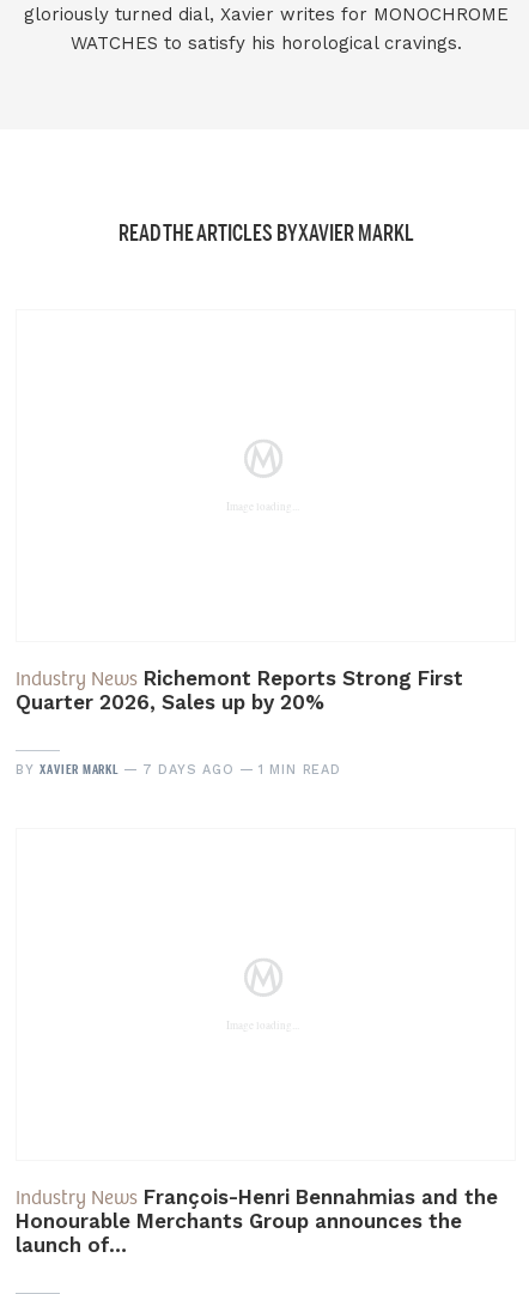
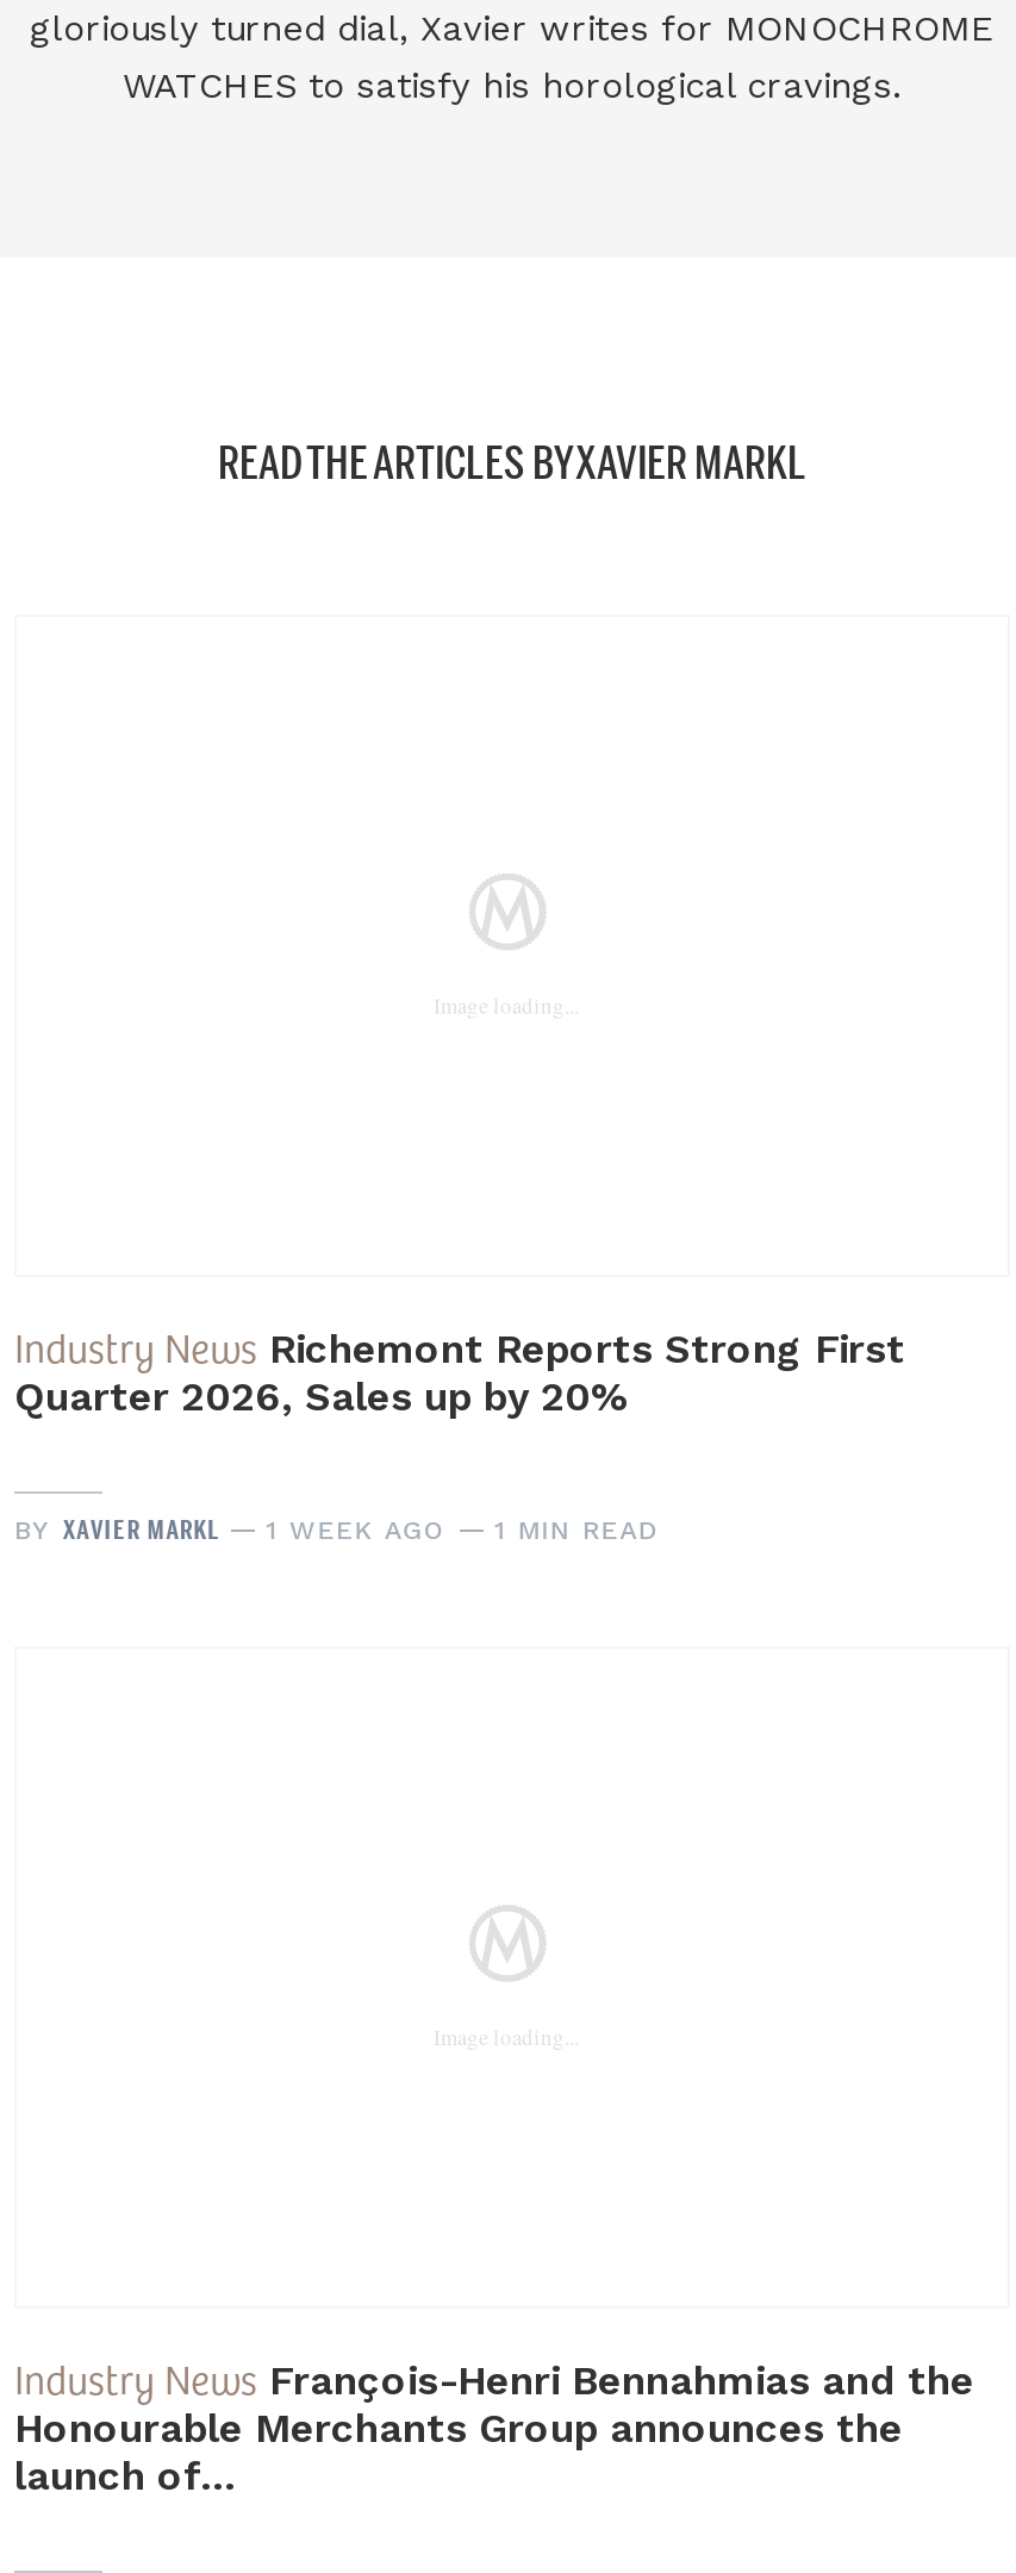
- BY XAVIER MARKL 7 DAYS AGO 1 MIN READ
+ BY XAVIER MARKL 1 WEEK AGO 1 MIN READ
